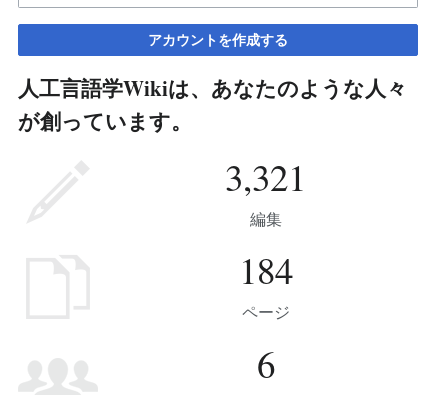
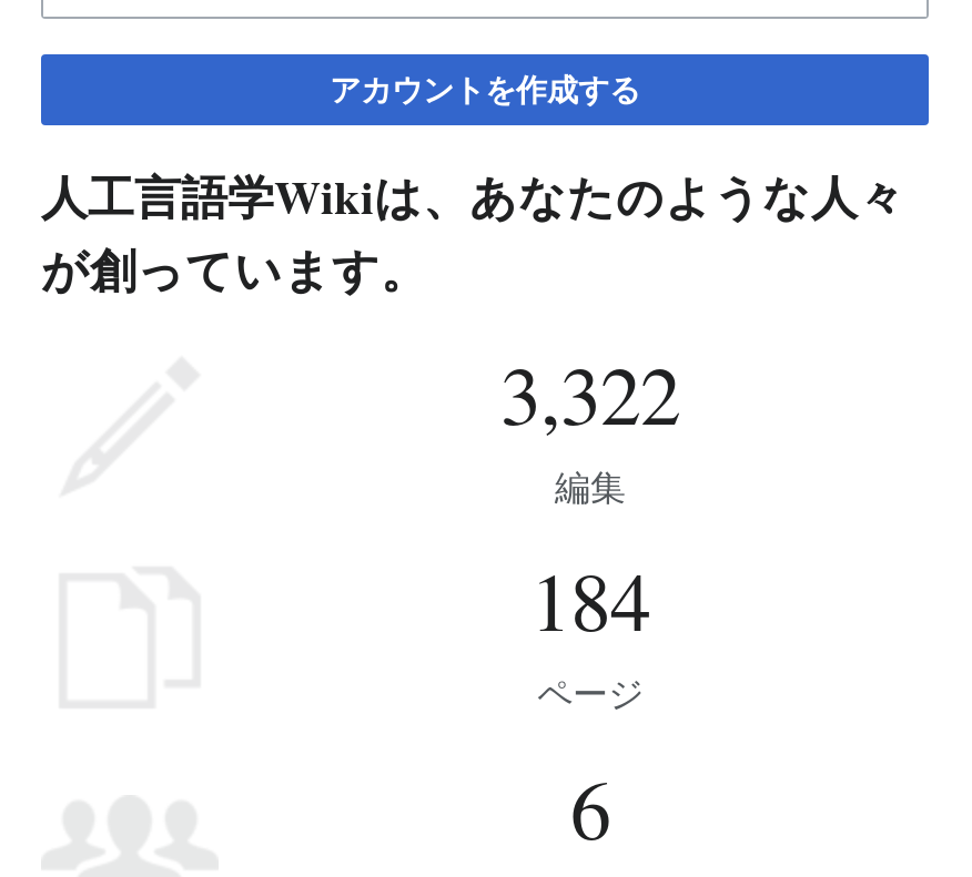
- 3,321
+ 3,322
